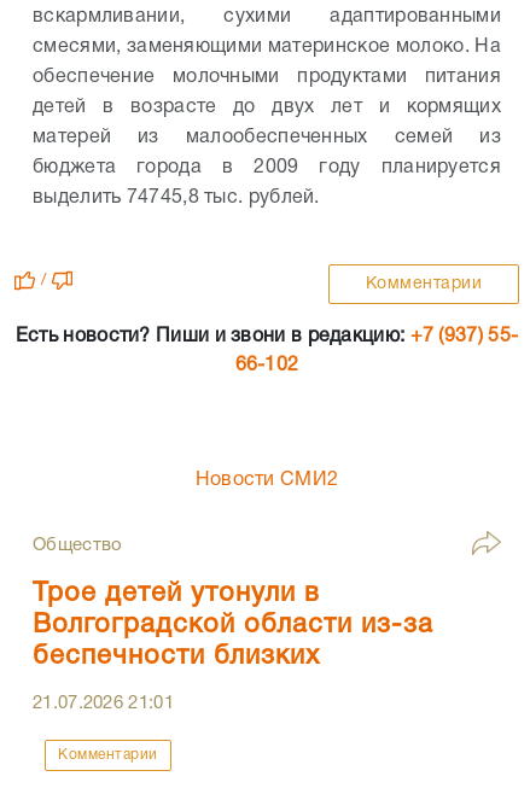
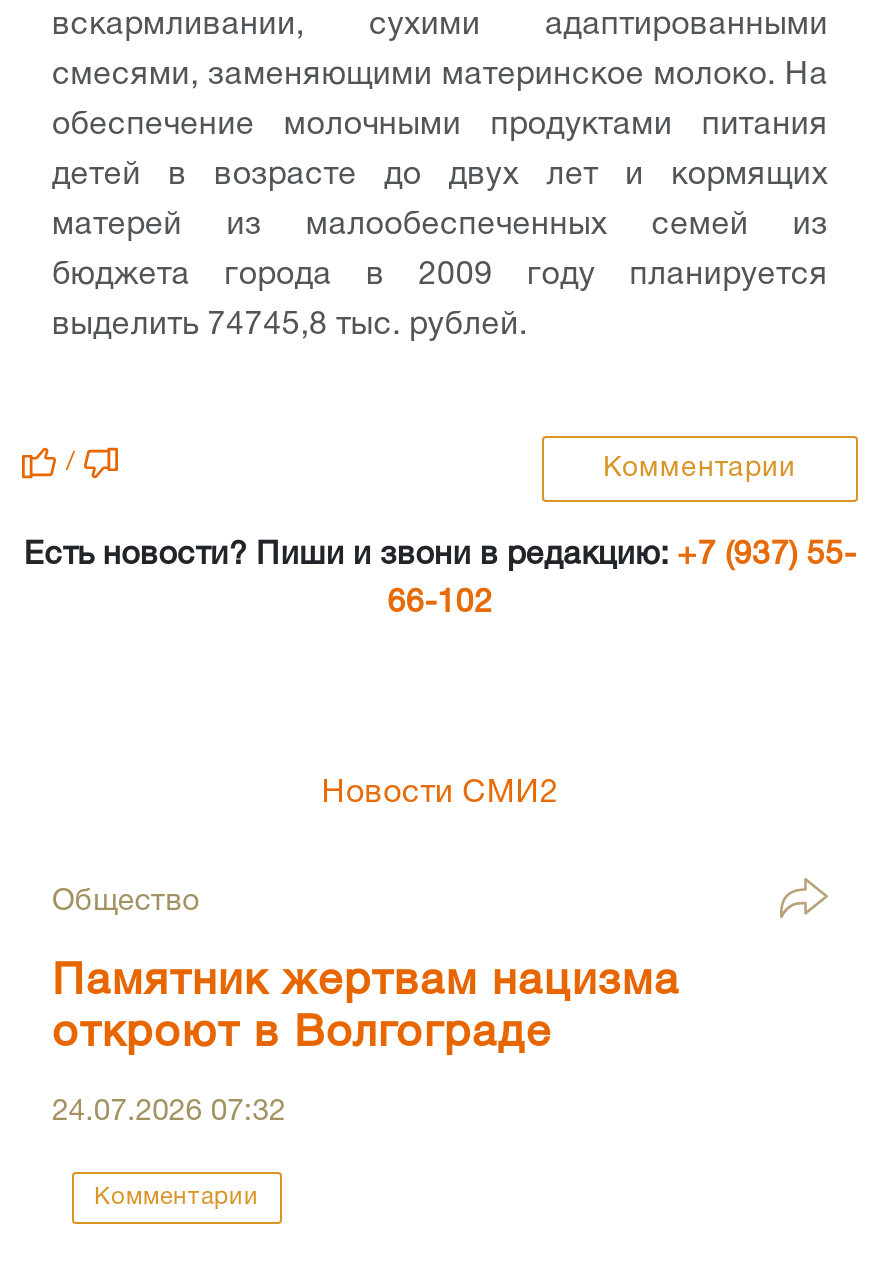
- Трое детей утонули в
- Волгоградской области из-за
- беспечности близких
+ Памятник жертвам нацизма
+ откроют в Волгограде

- 21.07.2026 21:01
+ 24.07.2026 07:32
